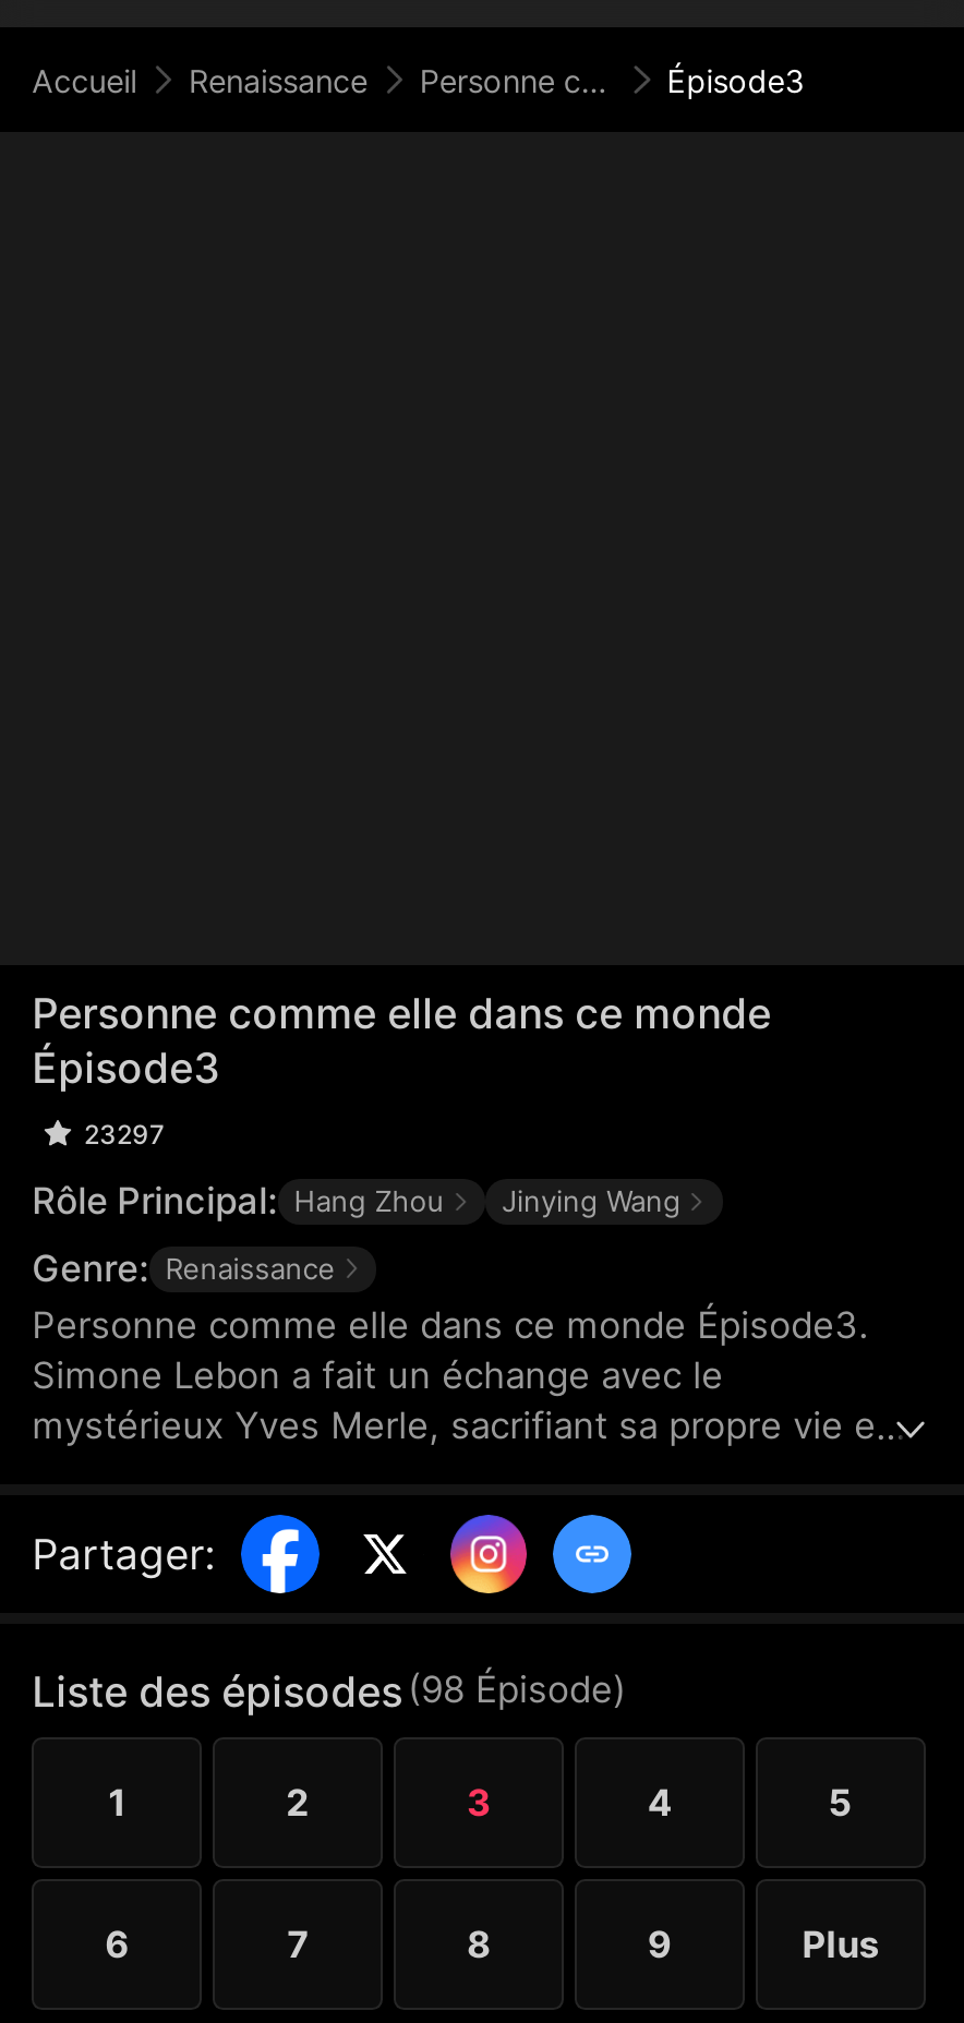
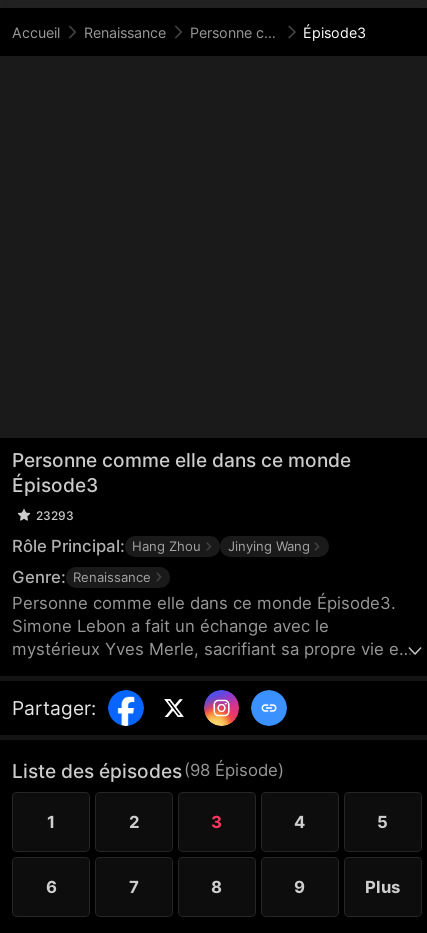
- 23297
+ 23293
